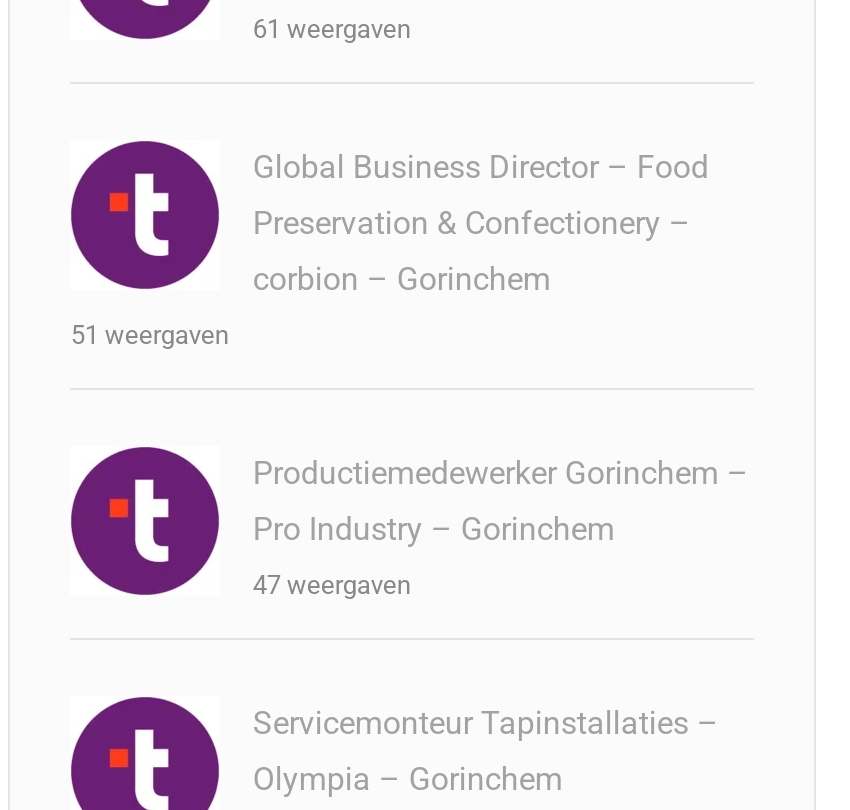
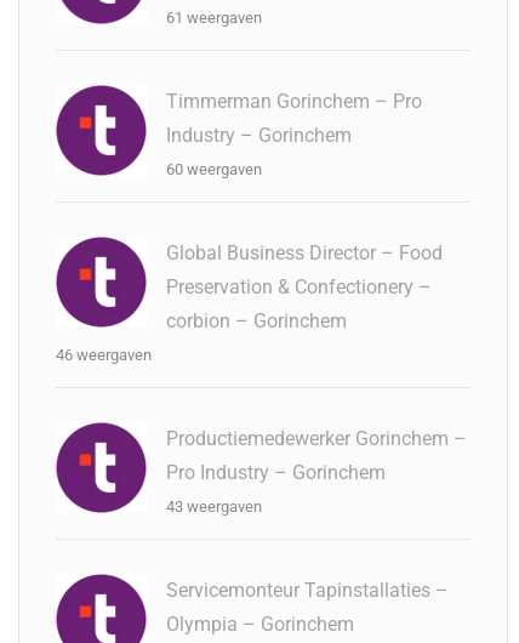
+ Timmerman Gorinchem – Pro
+ Industry – Gorinchem
+ 60 weergaven

- 51 weergaven
+ 46 weergaven

- 47 weergaven
+ 43 weergaven
